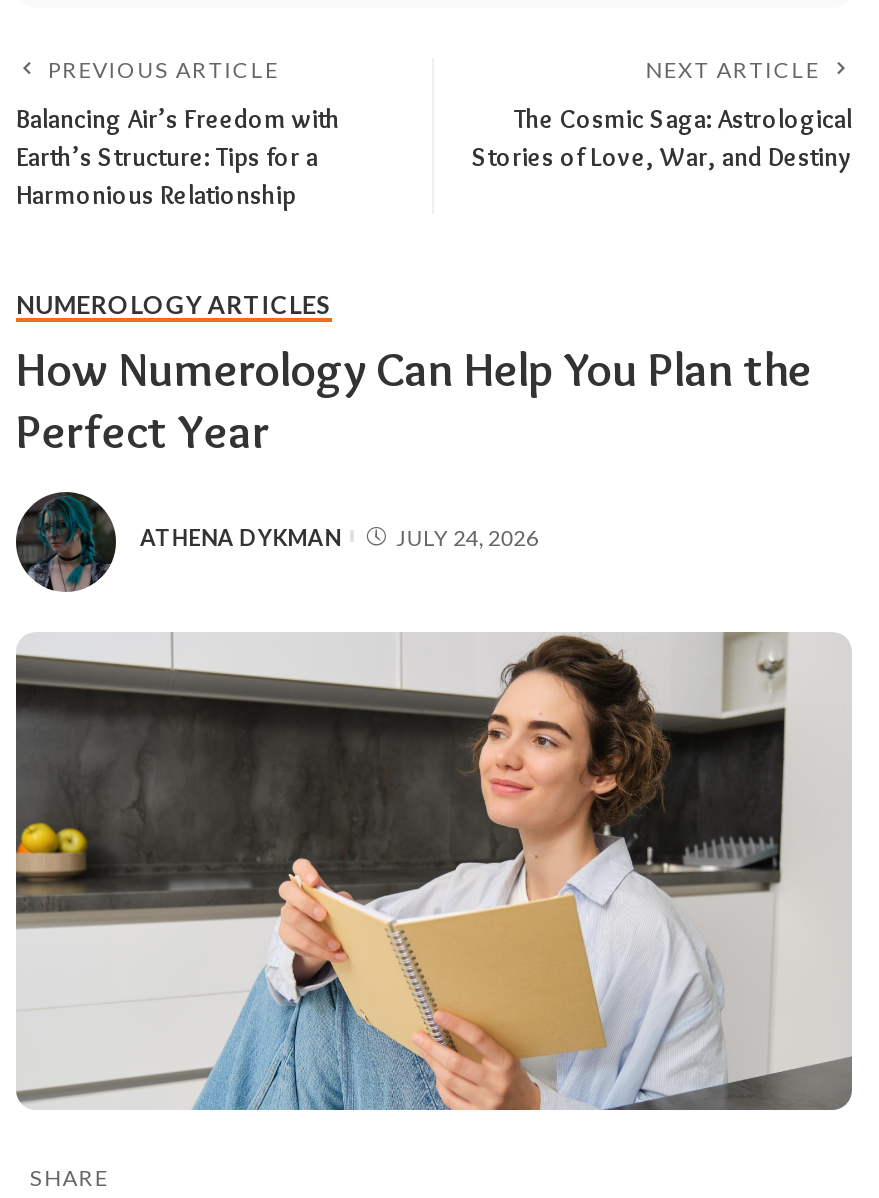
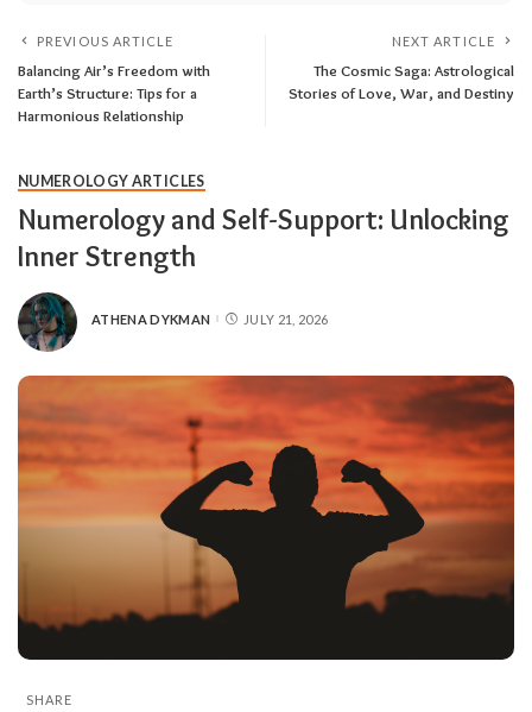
- How Numerology Can Help You Plan the
- Perfect Year
+ Numerology and Self-Support: Unlocking
+ Inner Strength

- JULY 24, 2026
+ JULY 21, 2026

- [image]
+ [image]
